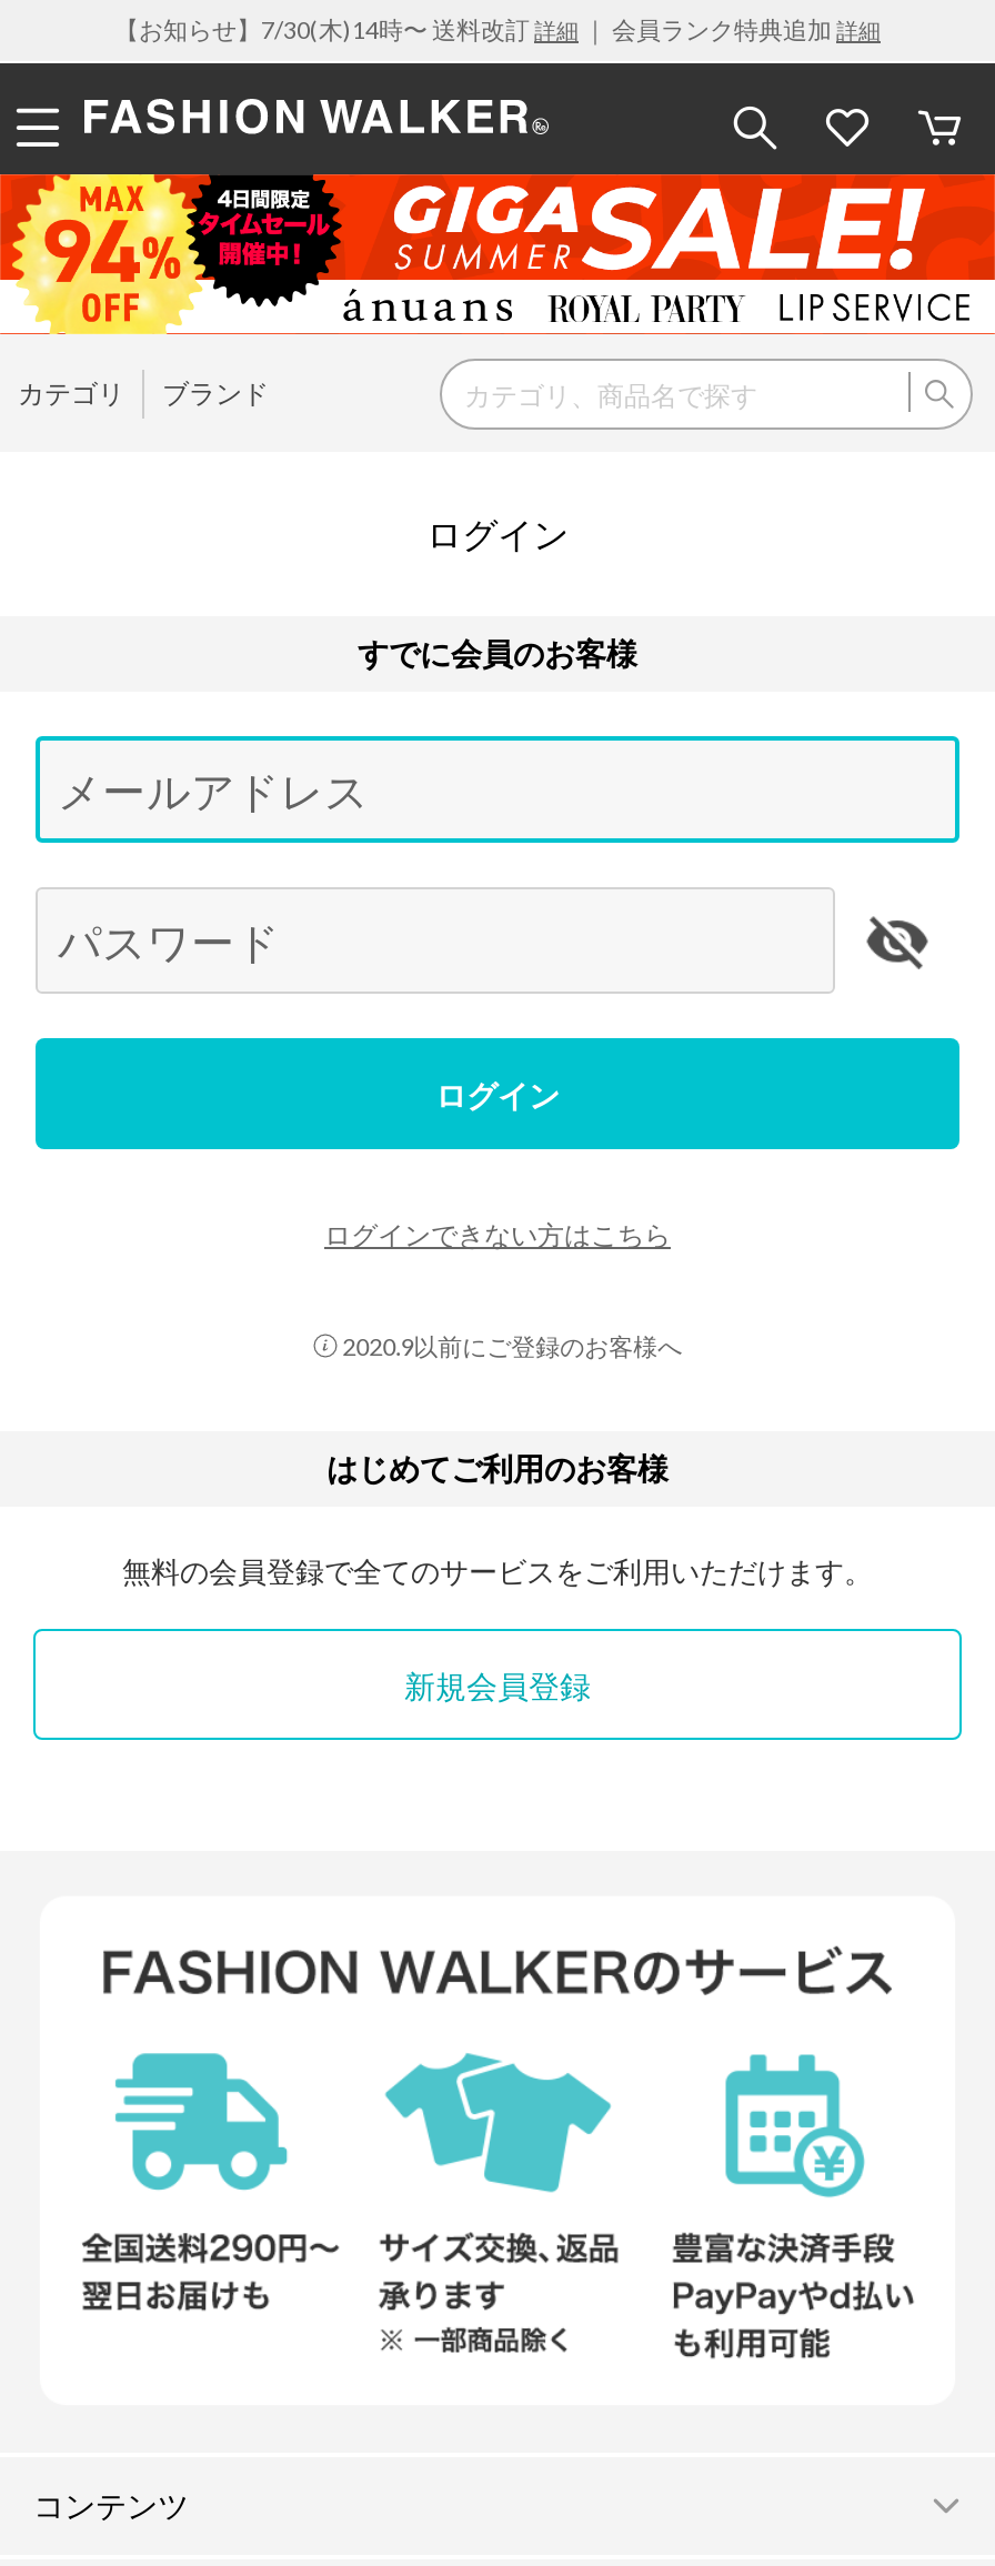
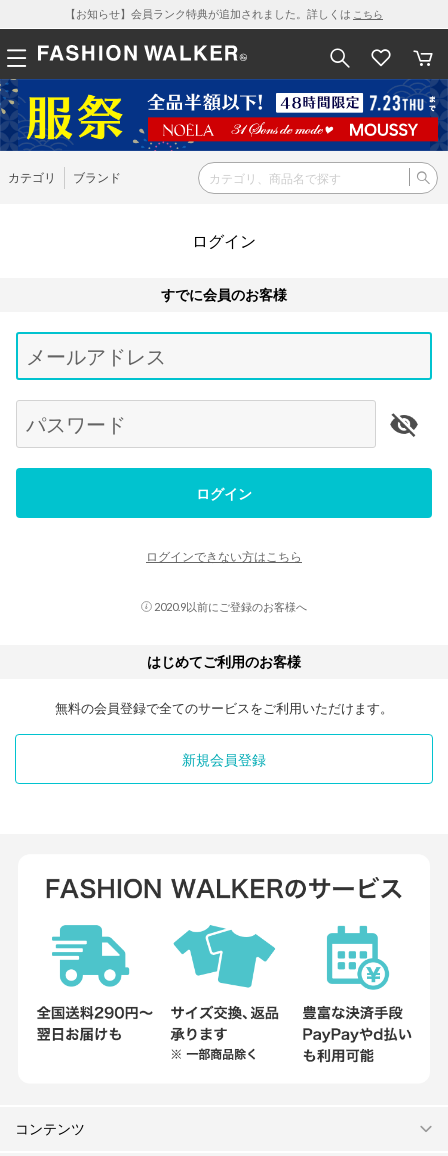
- 【お知らせ】7/30(木)14時〜 送料改訂詳細｜ 会員ランク特典追加詳細
+ 【お知らせ】会員ランク特典が追加されました。詳しくはこちら

- [image]
+ [image]
